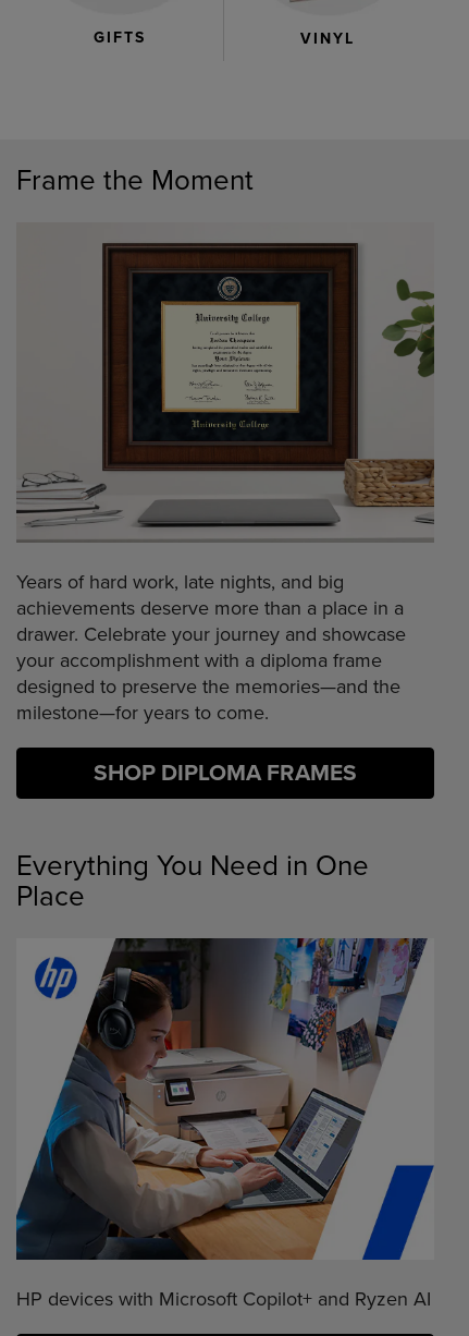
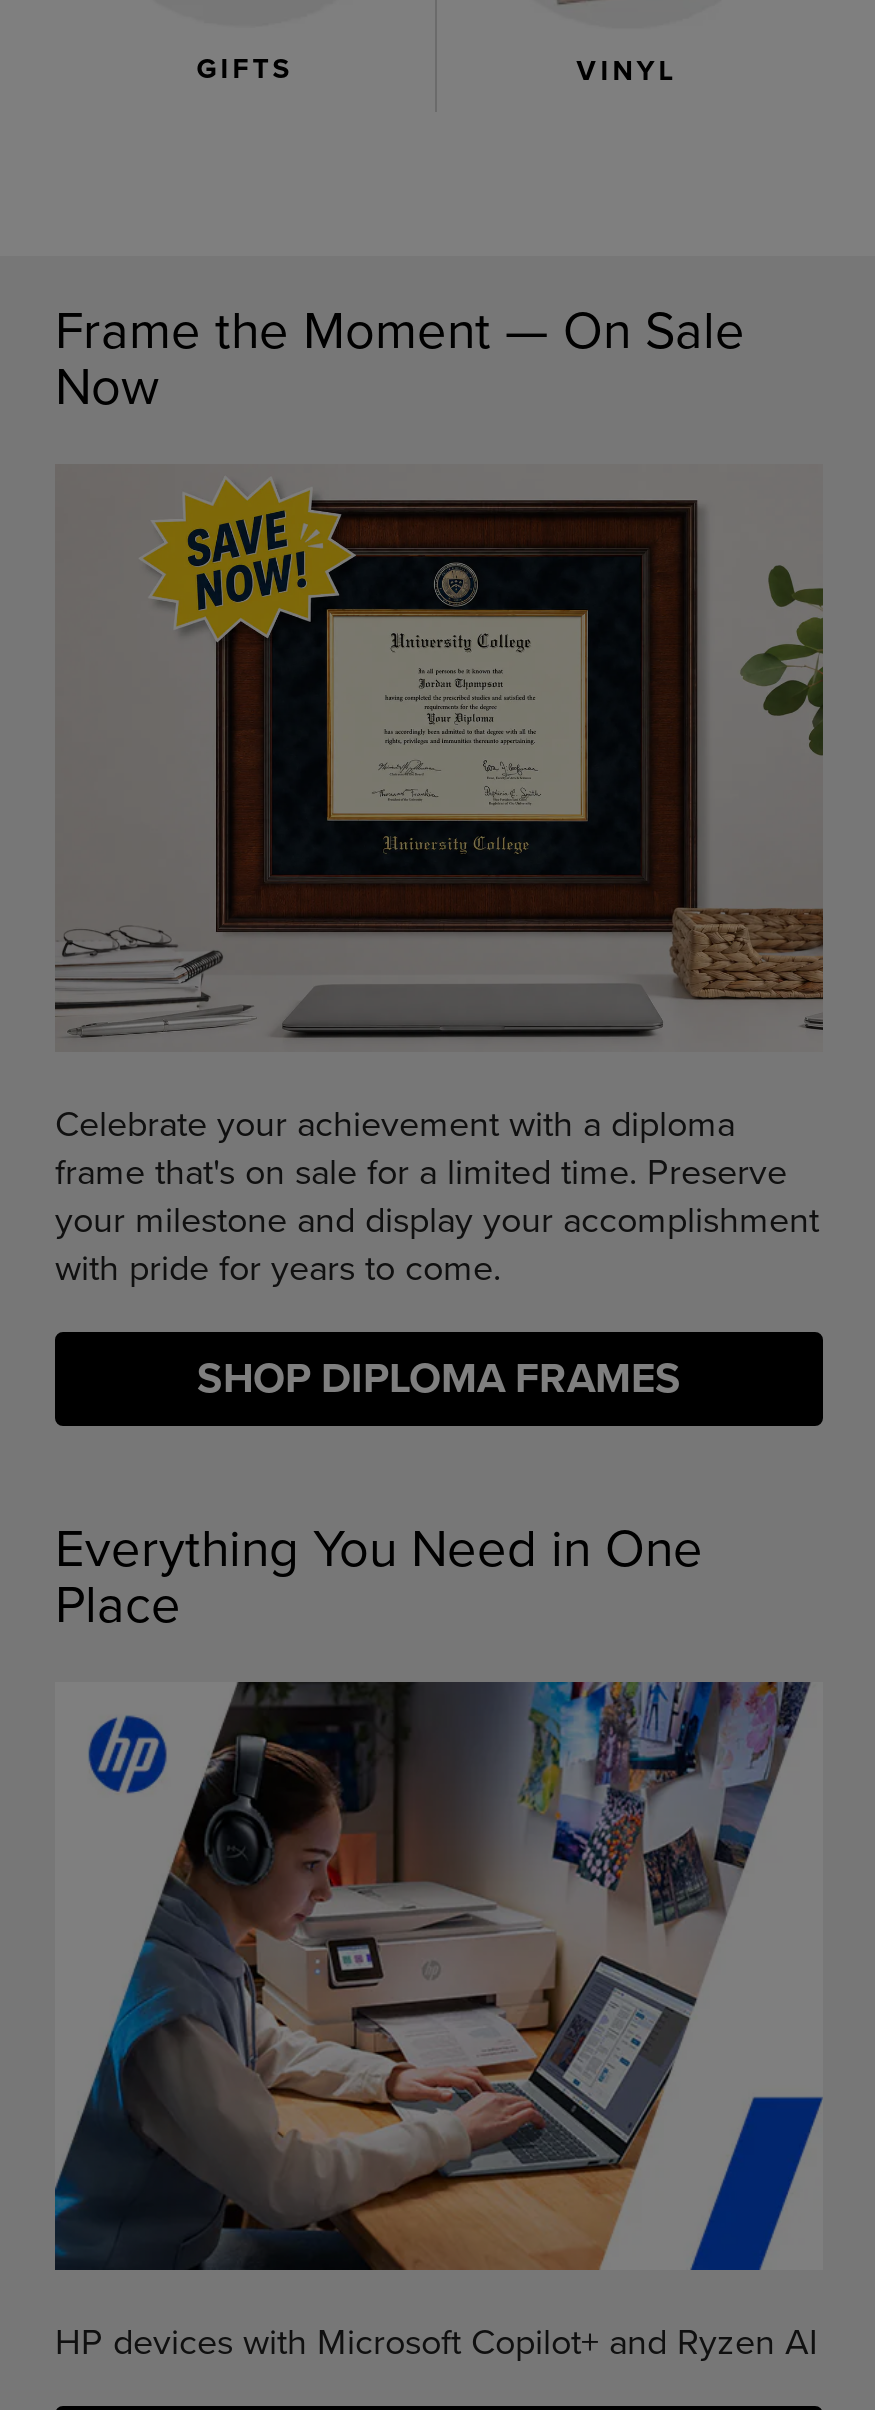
- Frame the Moment
+ Frame the Moment — On Sale
+ Now

- [image]
- Years of hard work, late nights, and big
- achievements deserve more than a place in a
- drawer. Celebrate your journey and showcase
- your accomplishment with a diploma frame
- designed to preserve the memories—and the
- milestone—for years to come.
+ [image]
+ Celebrate your achievement with a diploma
+ frame that's on sale for a limited time. Preserve
+ your milestone and display your accomplishment
+ with pride for years to come.
